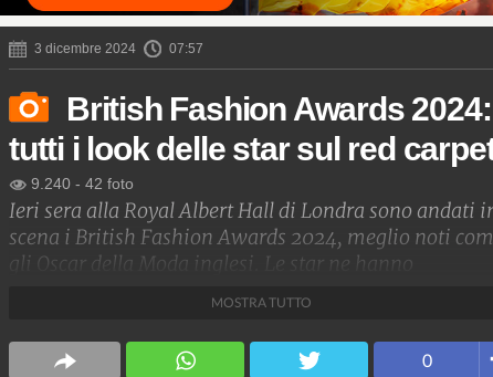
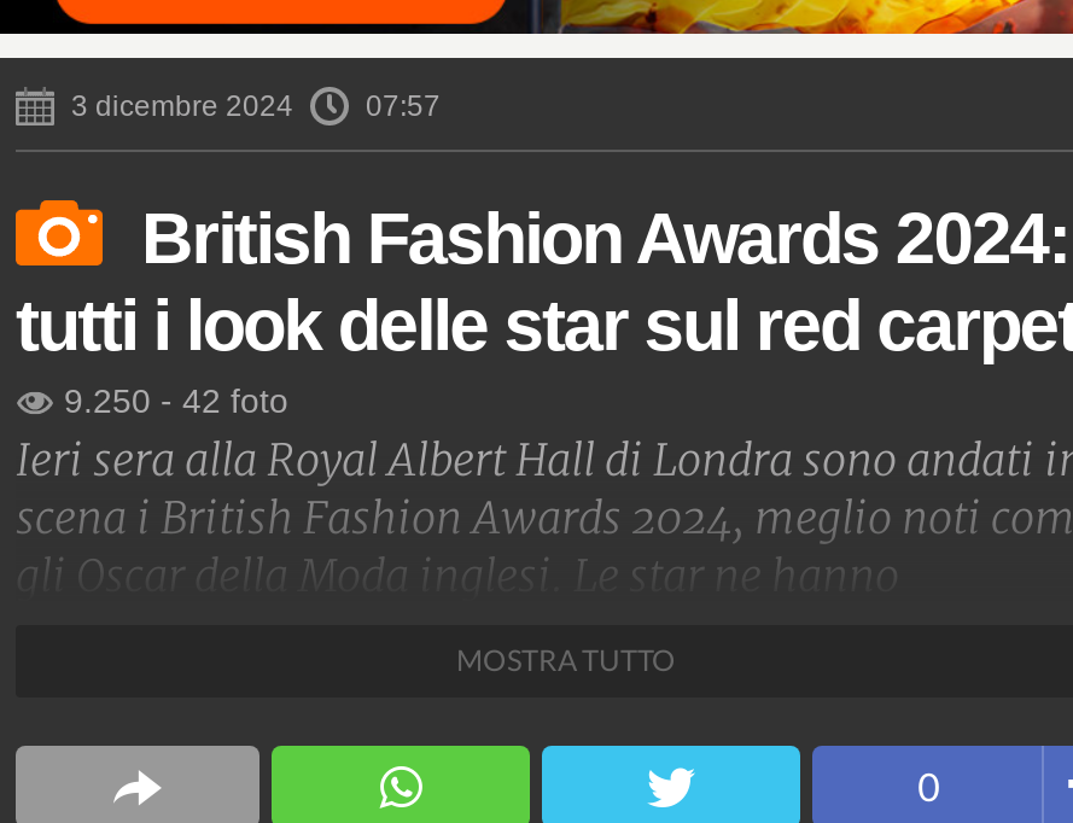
- 9.240 - 42 foto
+ 9.250 - 42 foto
